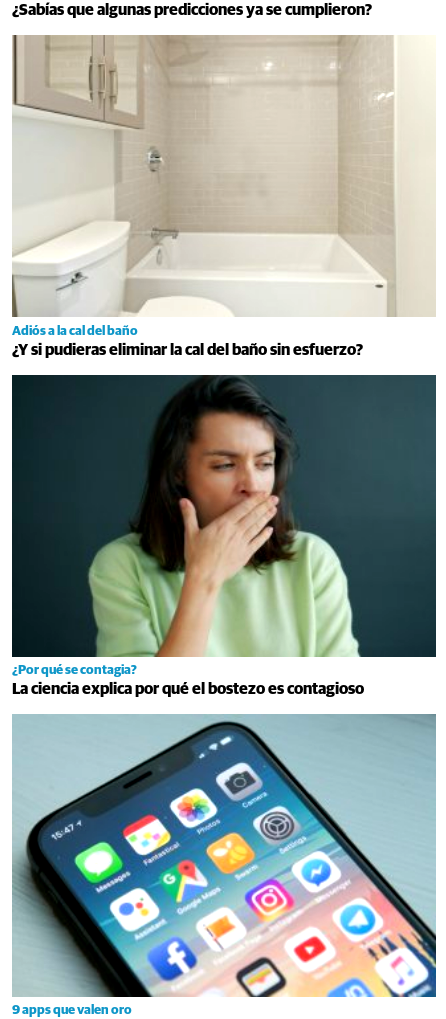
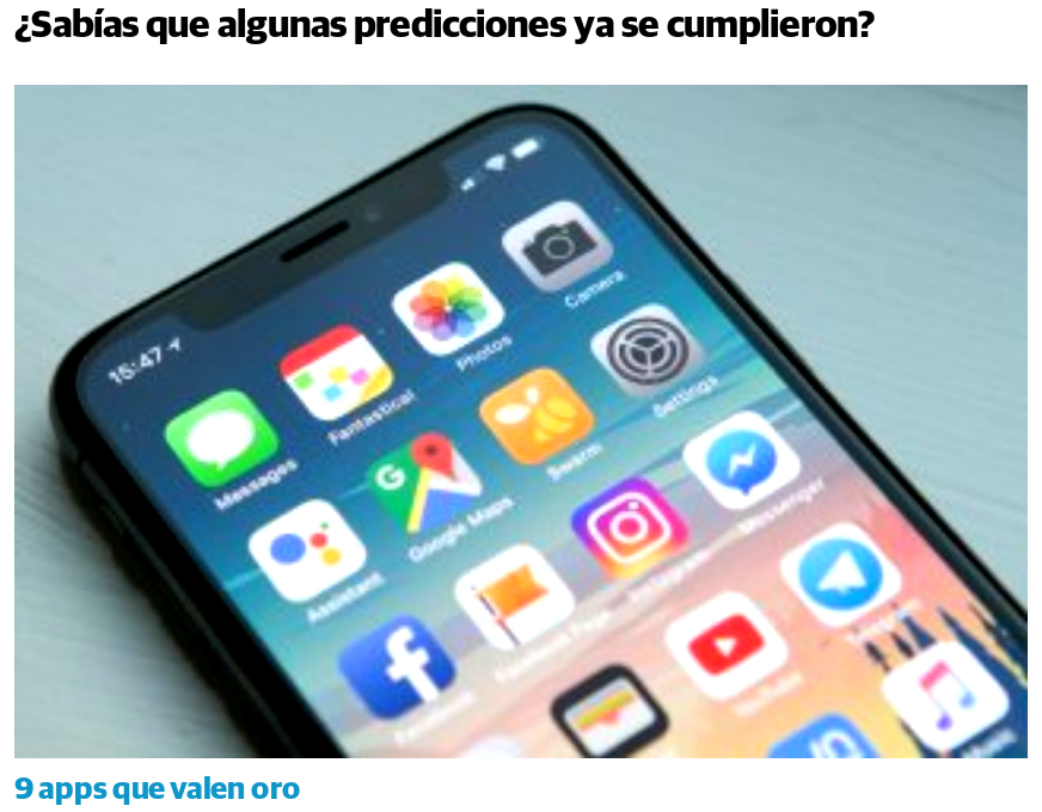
- [image]
- Adiós a la cal del baño
- ¿Y si pudieras eliminar la cal del baño sin esfuerzo?

- [image]
- ¿Por qué se contagia?
- La ciencia explica por qué el bostezo es contagioso
